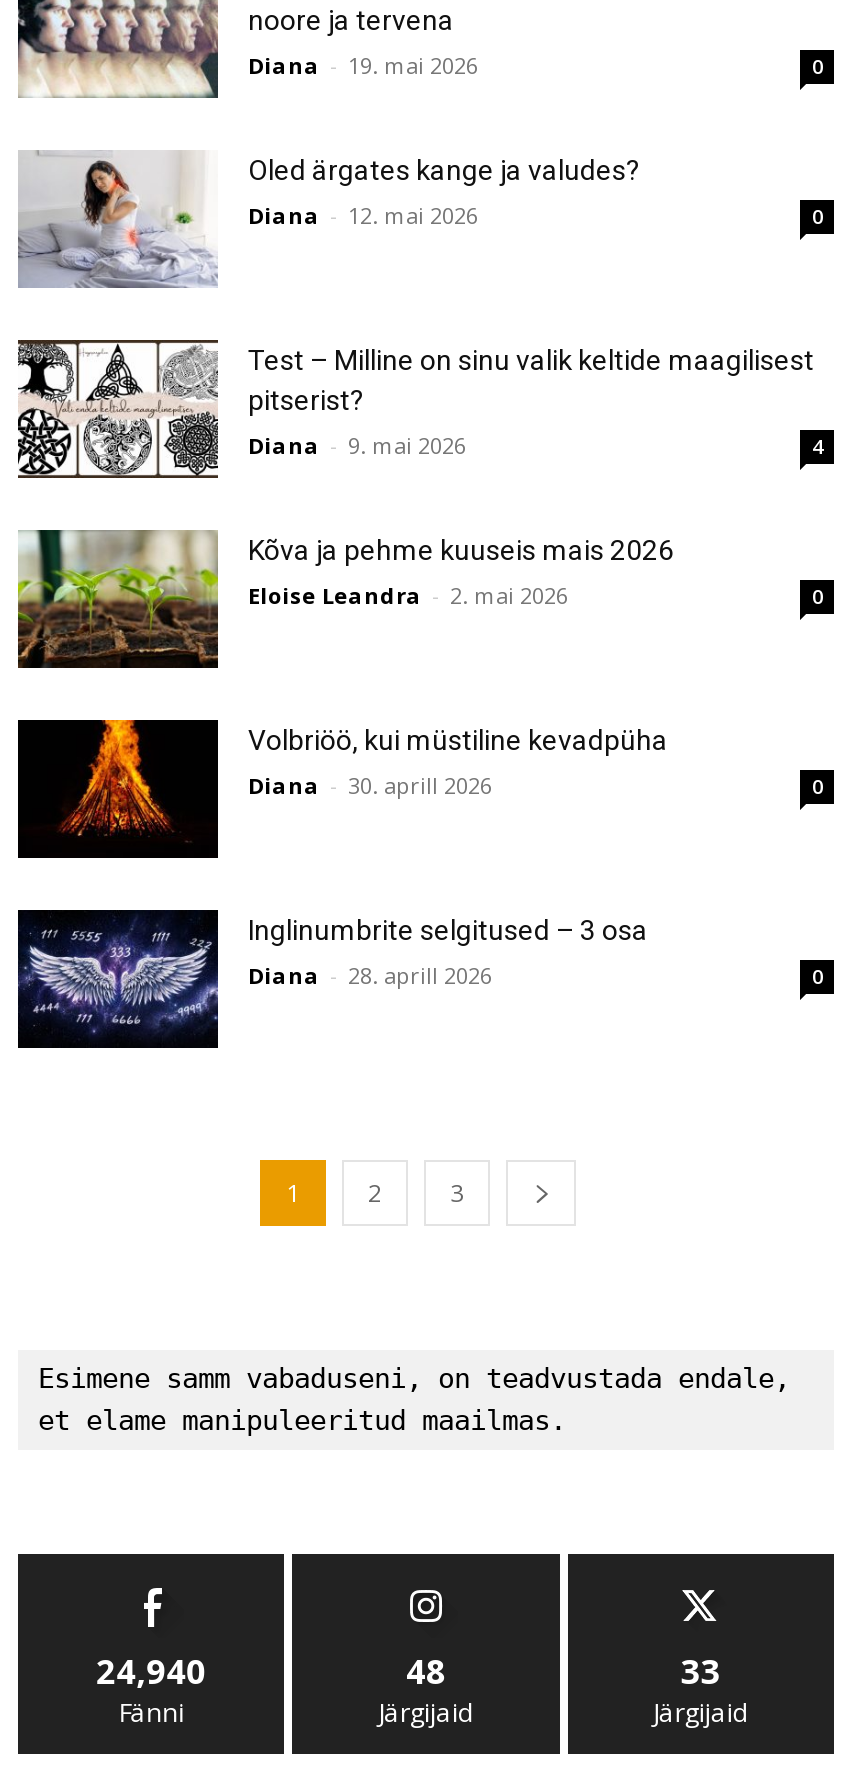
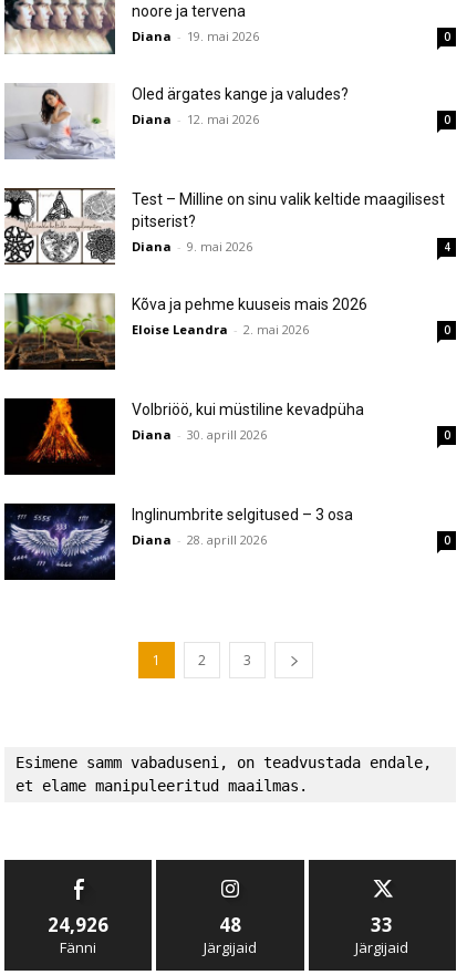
- 24,940
+ 24,926
